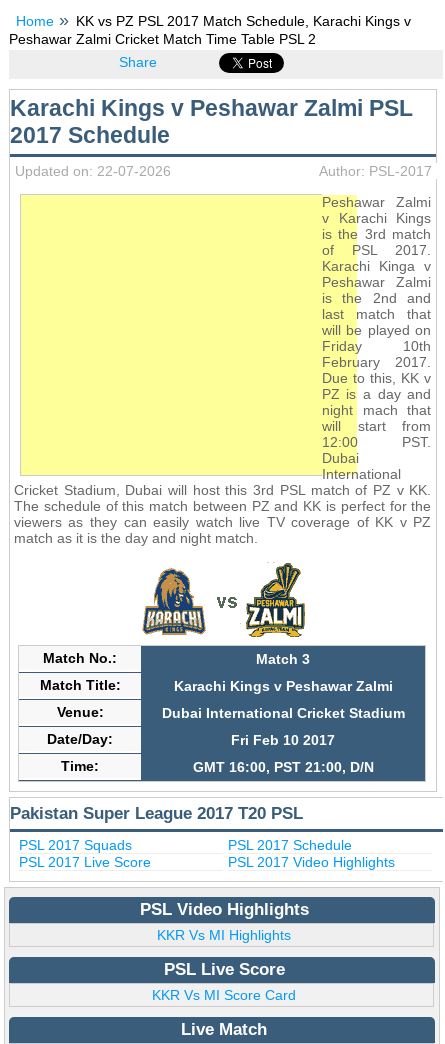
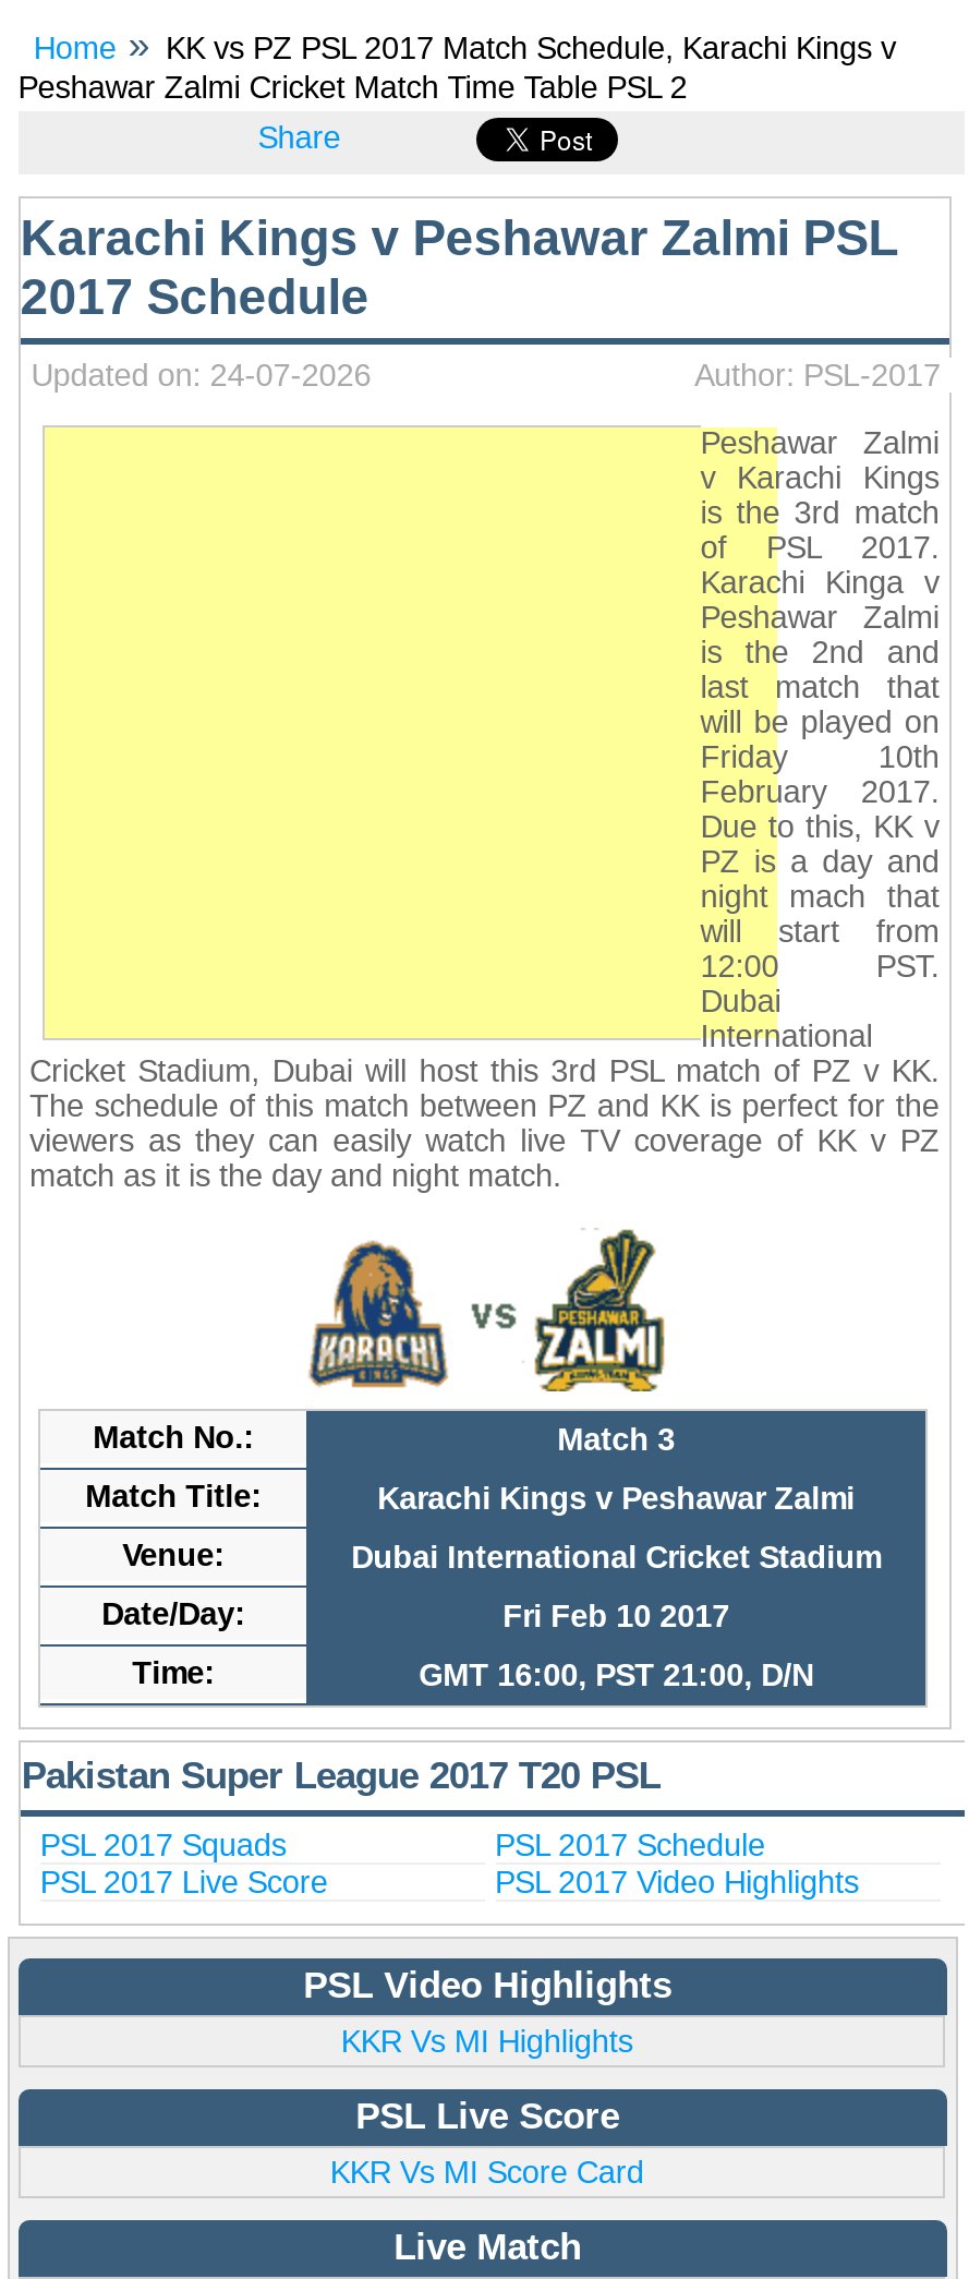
- Updated on: 22-07-2026
+ Updated on: 24-07-2026
